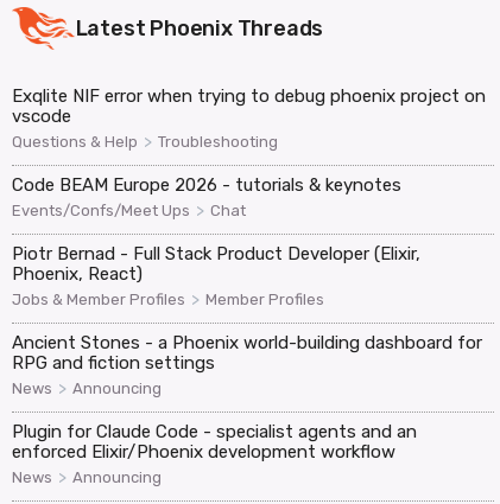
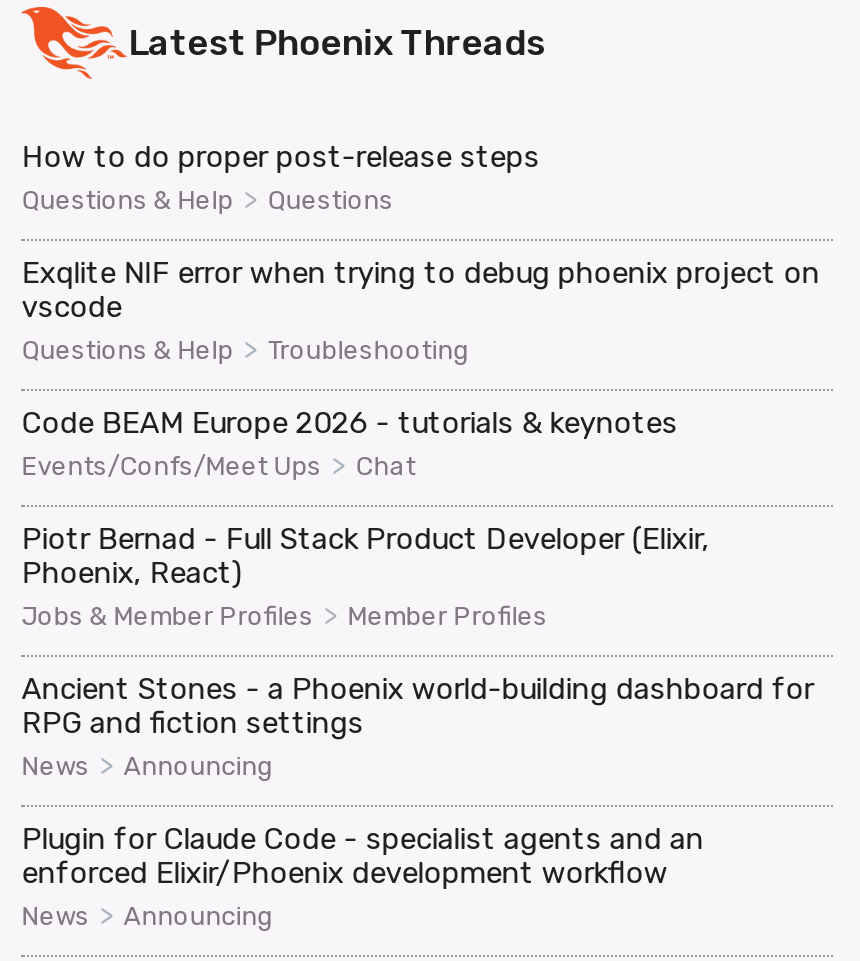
+ How to do proper post-release steps
+ Questions & Help > Questions
